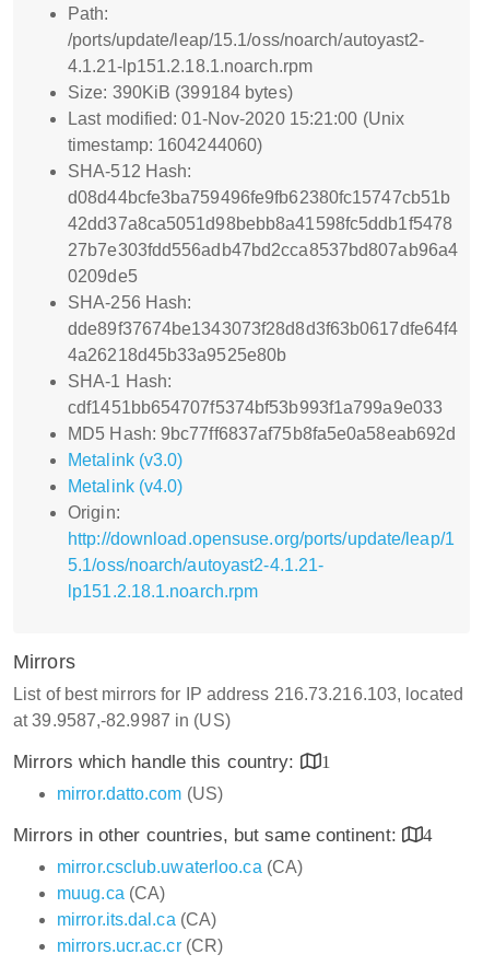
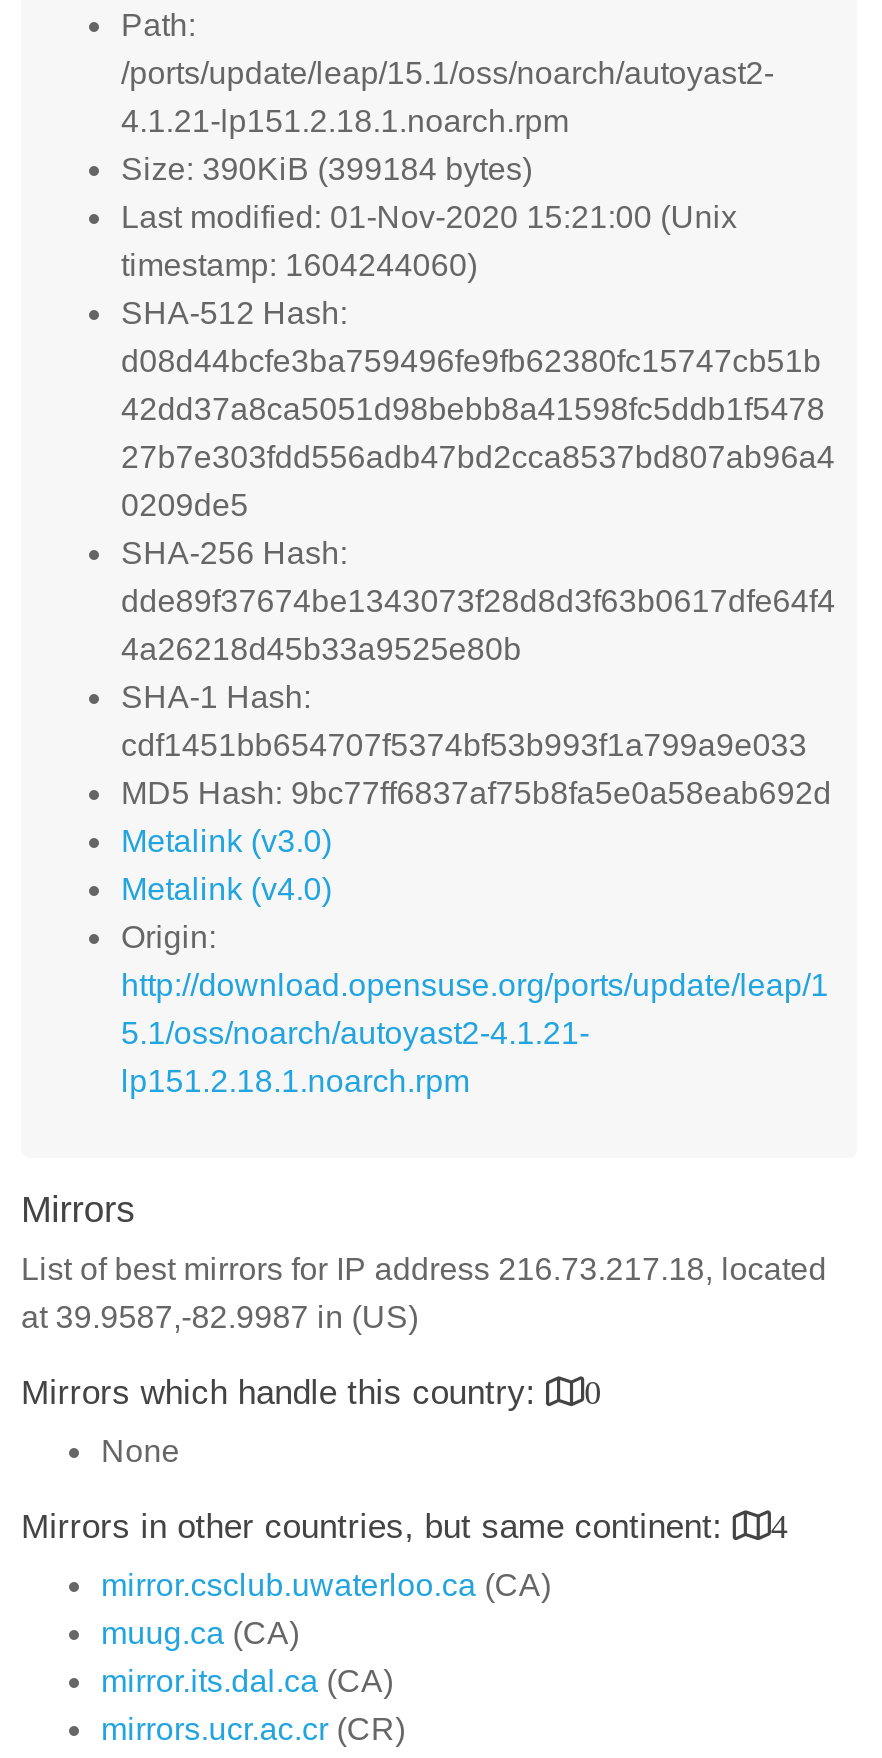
- List of best mirrors for IP address 216.73.216.103, located
+ List of best mirrors for IP address 216.73.217.18, located

- Mirrors which handle this country: 1
+ Mirrors which handle this country: 0

- mirror.datto.com (US)
+ None
